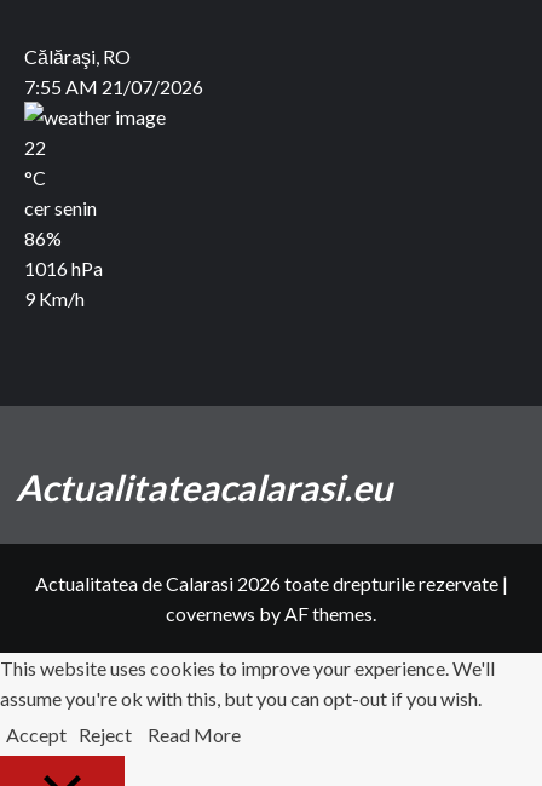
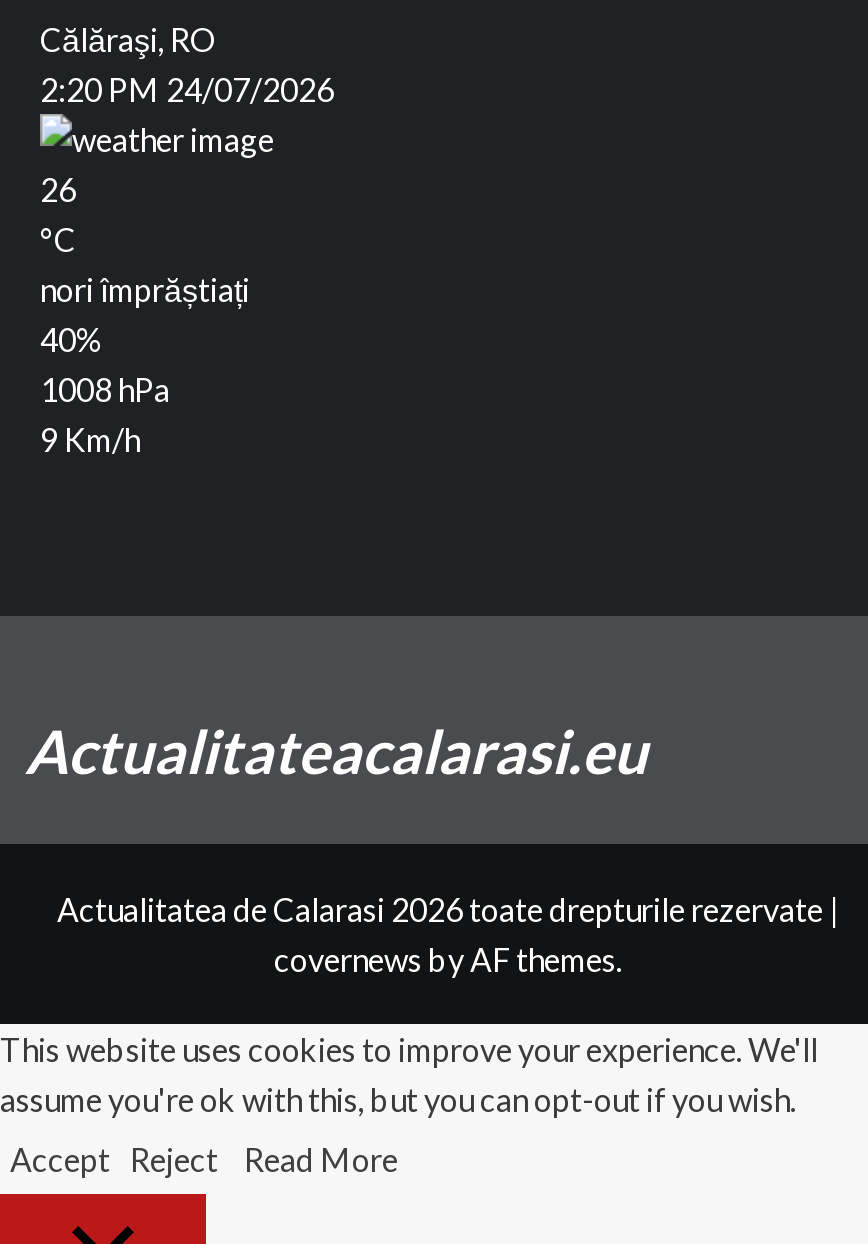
- 7:55 AM 21/07/2026
+ 2:20 PM 24/07/2026

- 22
+ 26

- cer senin
- 86%
- 1016 hPa
+ nori împrăștiați
+ 40%
+ 1008 hPa
